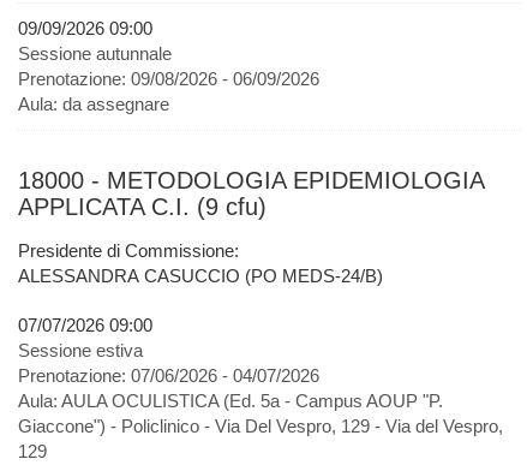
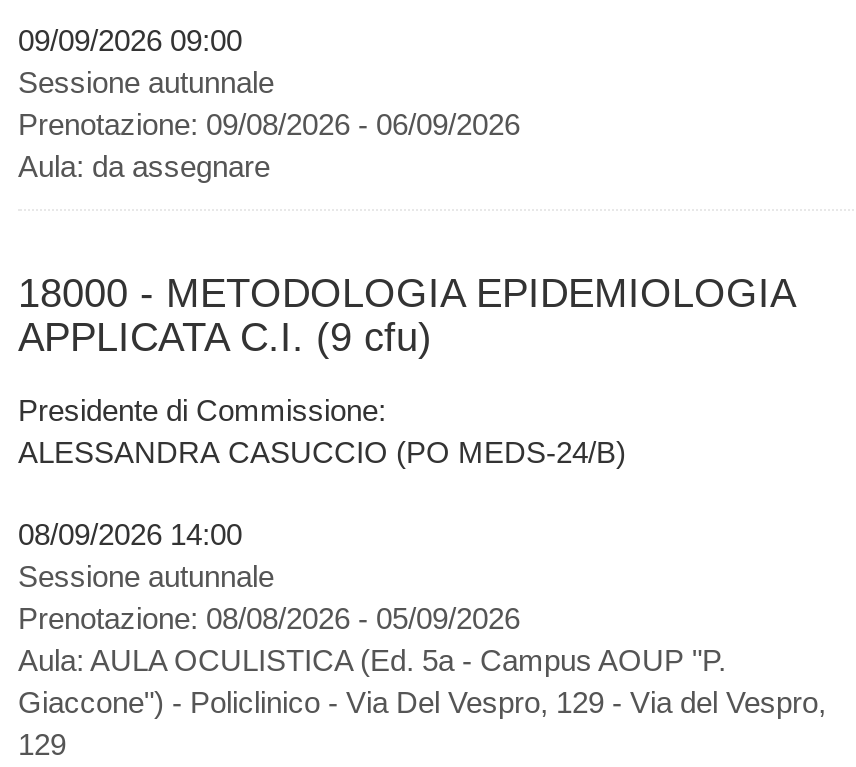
- 07/07/2026 09:00
+ 08/09/2026 14:00

- Sessione estiva
+ Sessione autunnale

- Prenotazione: 07/06/2026 - 04/07/2026
+ Prenotazione: 08/08/2026 - 05/09/2026
